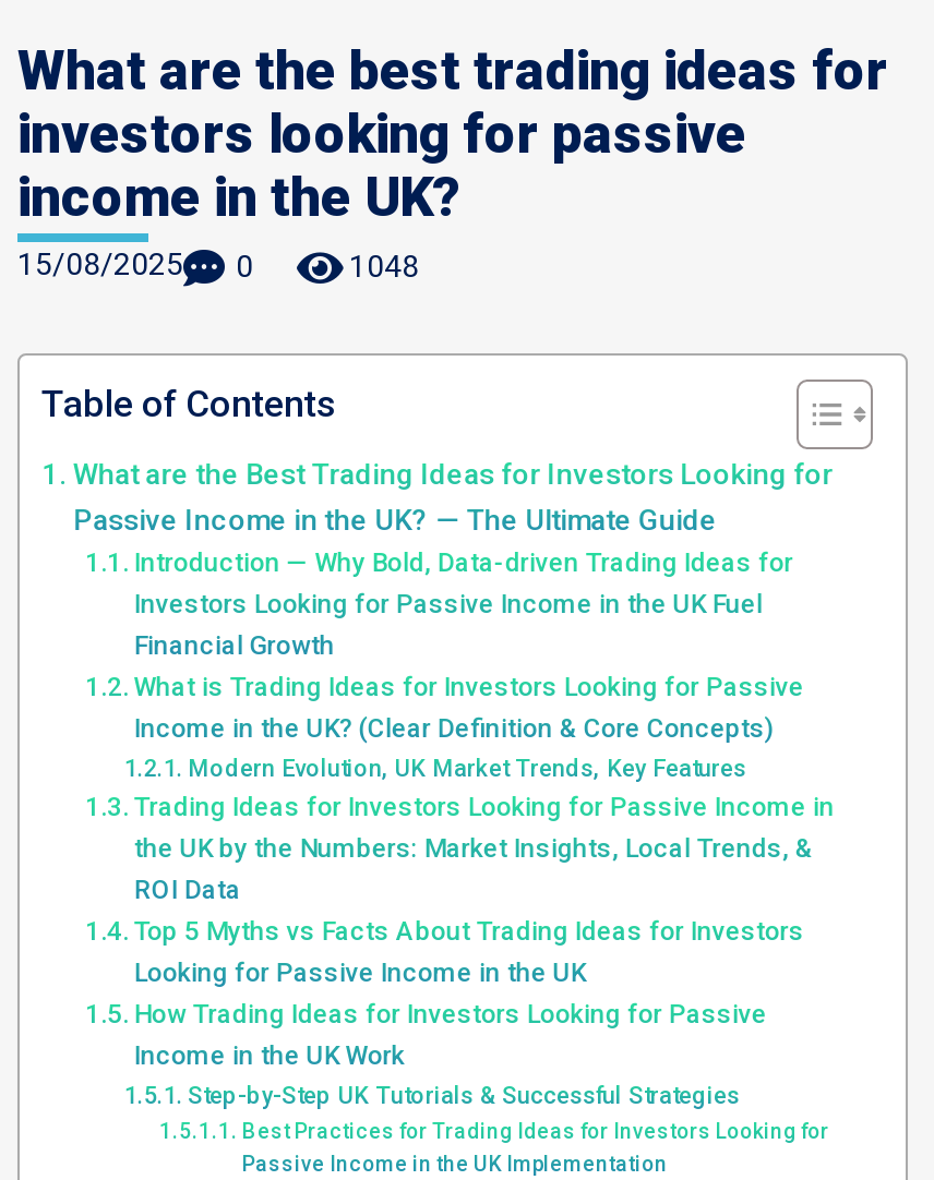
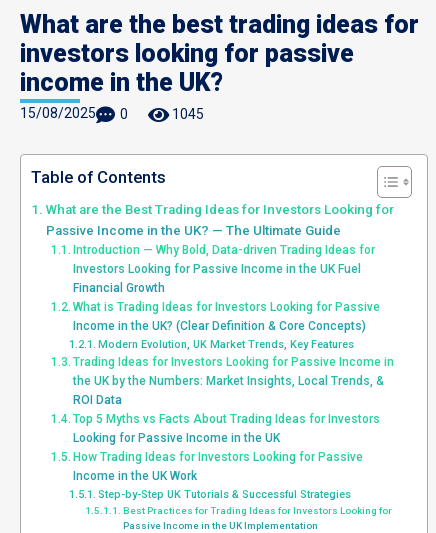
- 1048
+ 1045
